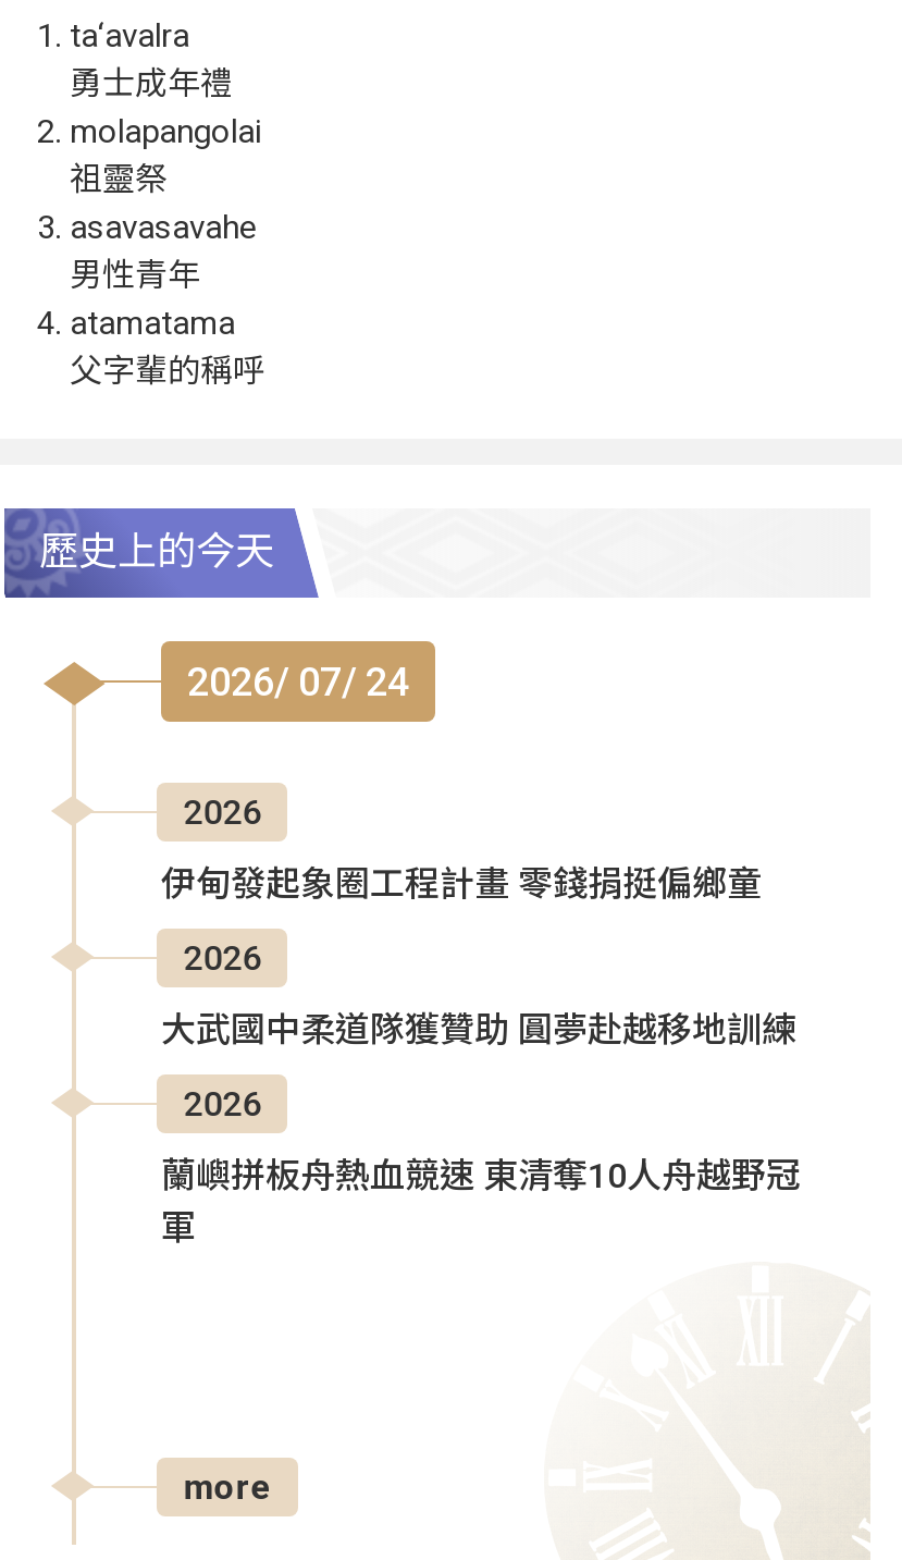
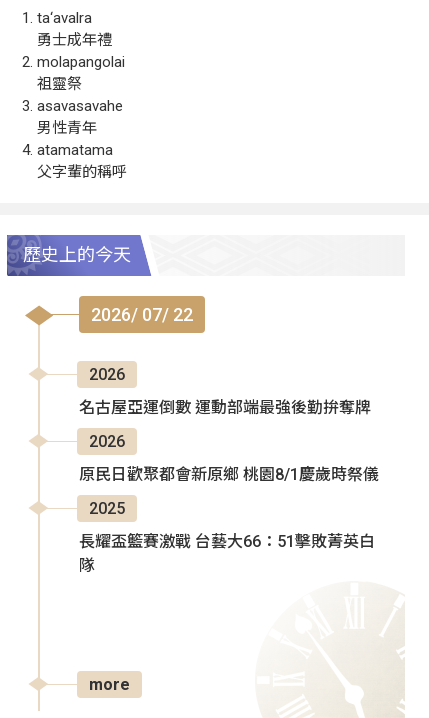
- 2026/ 07/ 24
+ 2026/ 07/ 22

- 伊甸發起象圈工程計畫 零錢捐挺偏鄉童
+ 名古屋亞運倒數 運動部端最強後勤拚奪牌

- 大武國中柔道隊獲贊助 圓夢赴越移地訓練
+ 原民日歡聚都會新原鄉 桃園8/1慶歲時祭儀

- 2026
+ 2025

- 蘭嶼拼板舟熱血競速 東清奪10人舟越野冠
- 軍
+ 長耀盃籃賽激戰 台藝大66：51擊敗菁英白
+ 隊
